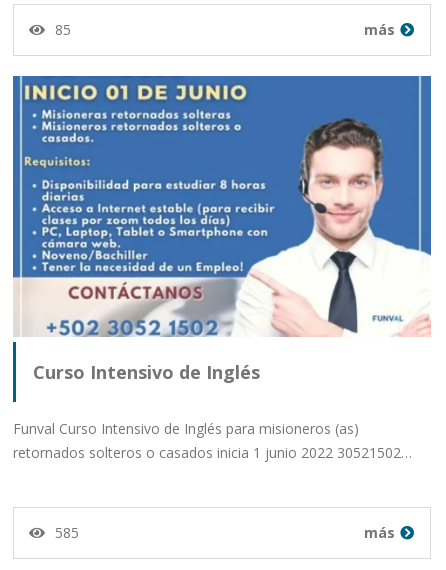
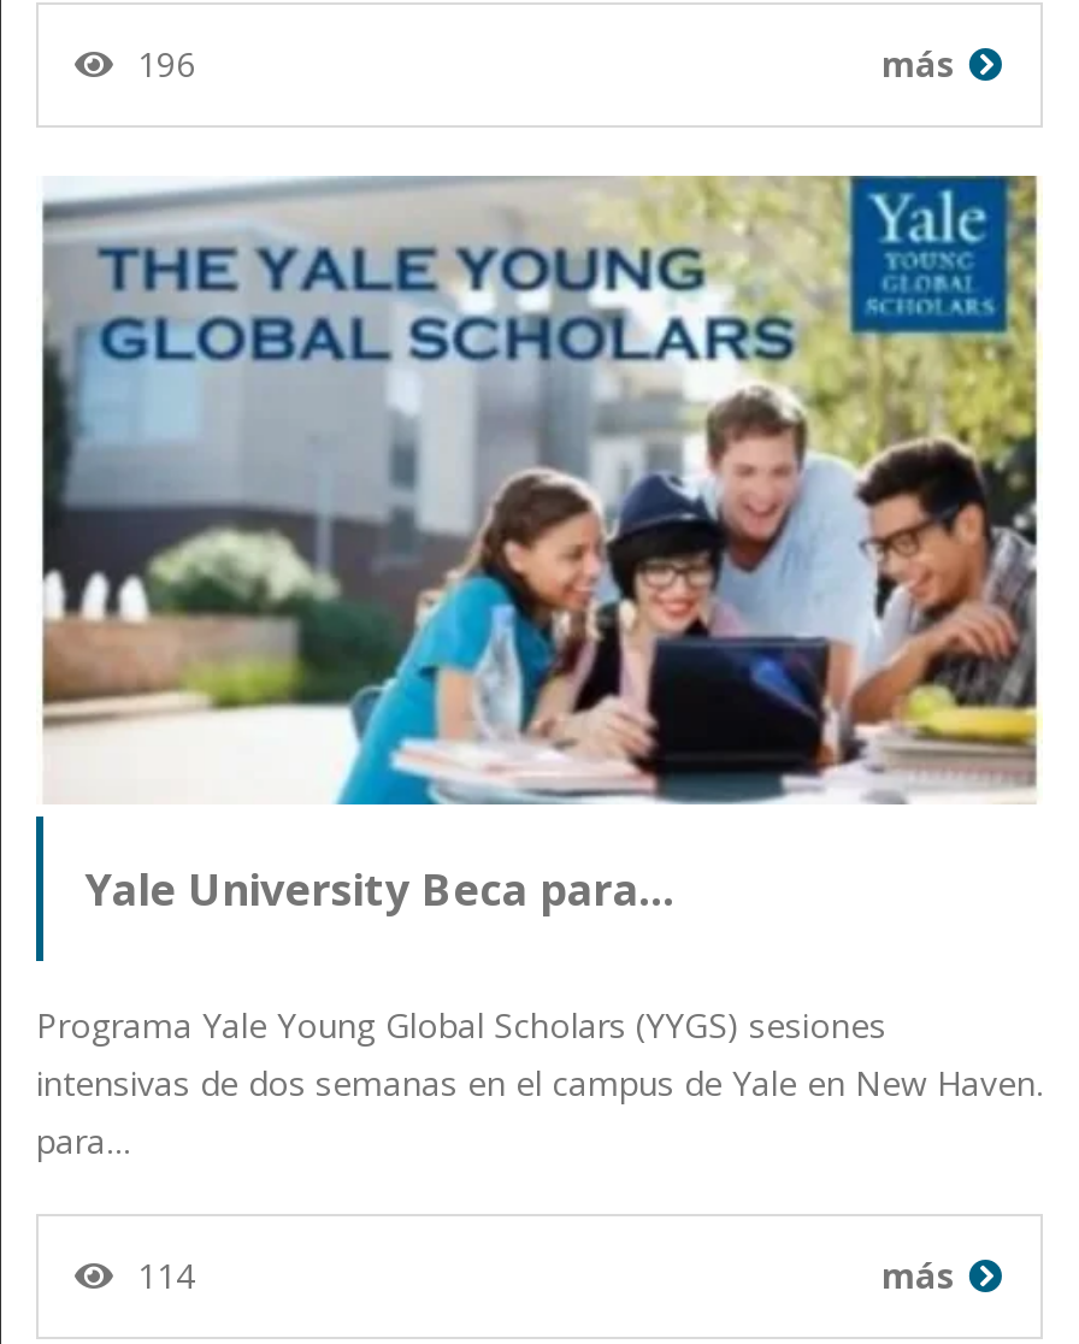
- 85
+ 196

- [image]
- Curso Intensivo de Inglés
+ [image]
+ Yale University Beca para…

- Funval Curso Intensivo de Inglés para misioneros (as)
- retornados solteros o casados inicia 1 junio 2022 30521502…
+ Programa Yale Young Global Scholars (YYGS) sesiones
+ intensivas de dos semanas en el campus de Yale en New Haven.
+ para…

- 585
+ 114
